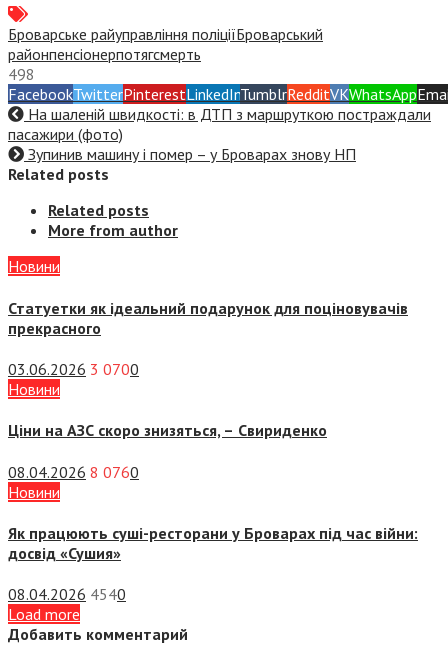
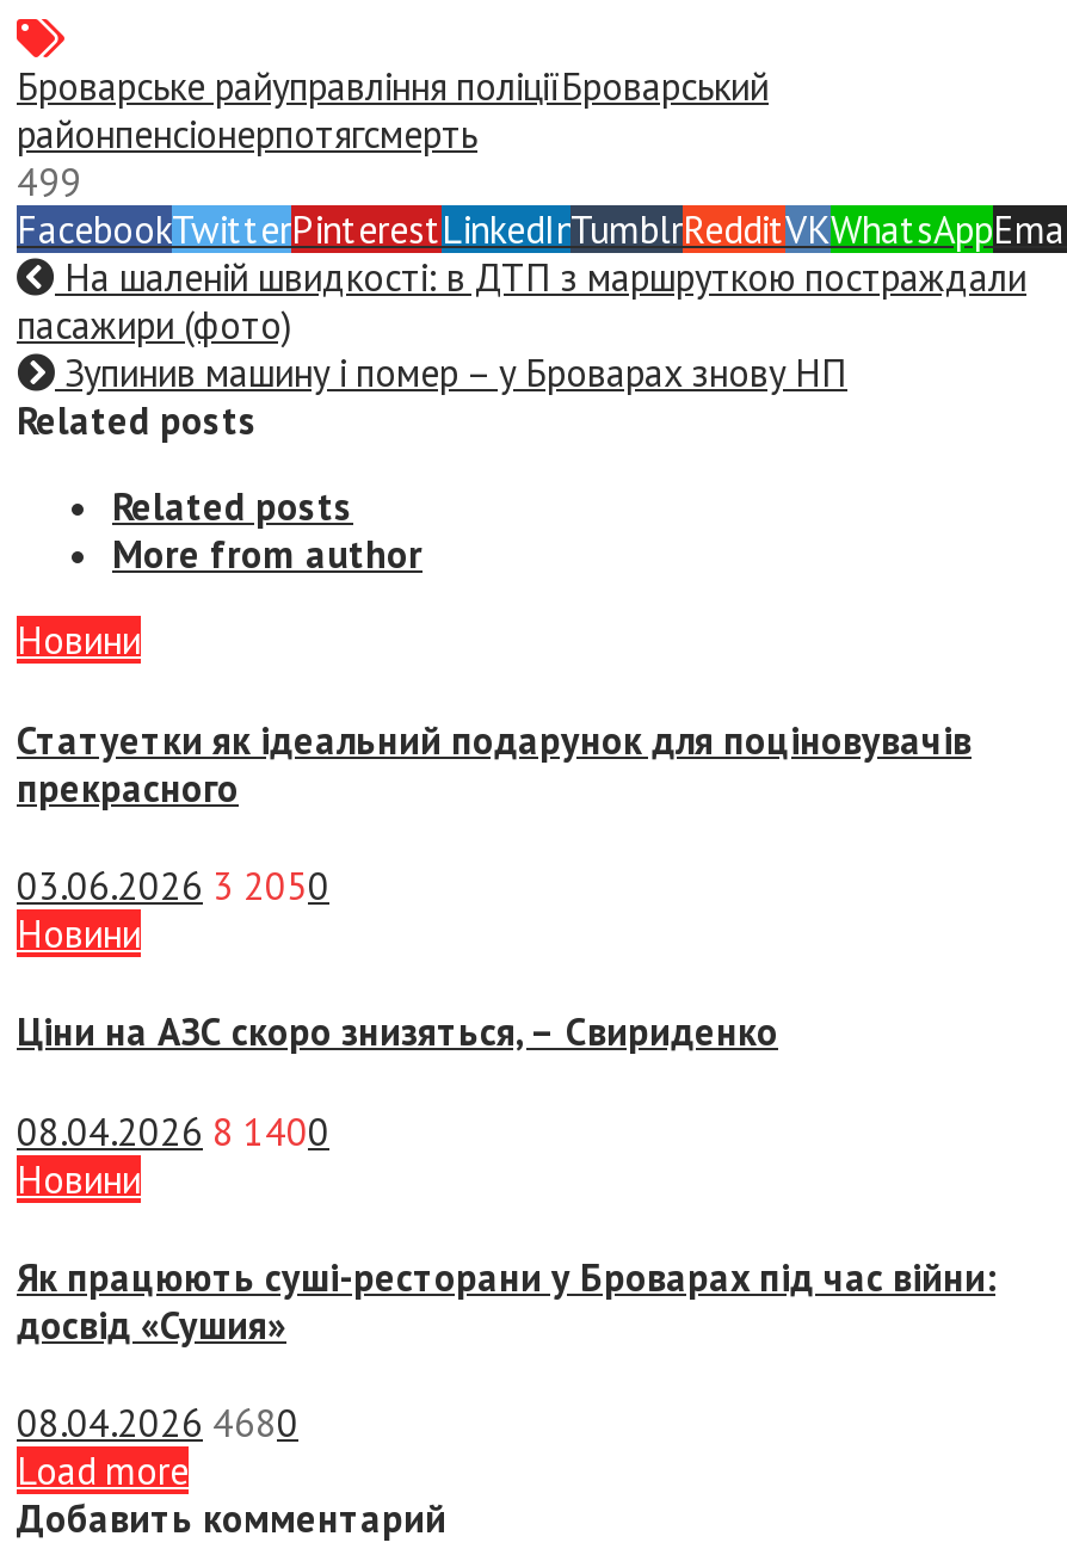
- 498
+ 499

- 03.06.2026 3 0700
+ 03.06.2026 3 2050

- 08.04.2026 8 0760
+ 08.04.2026 8 1400

- 08.04.2026 4540
+ 08.04.2026 4680
